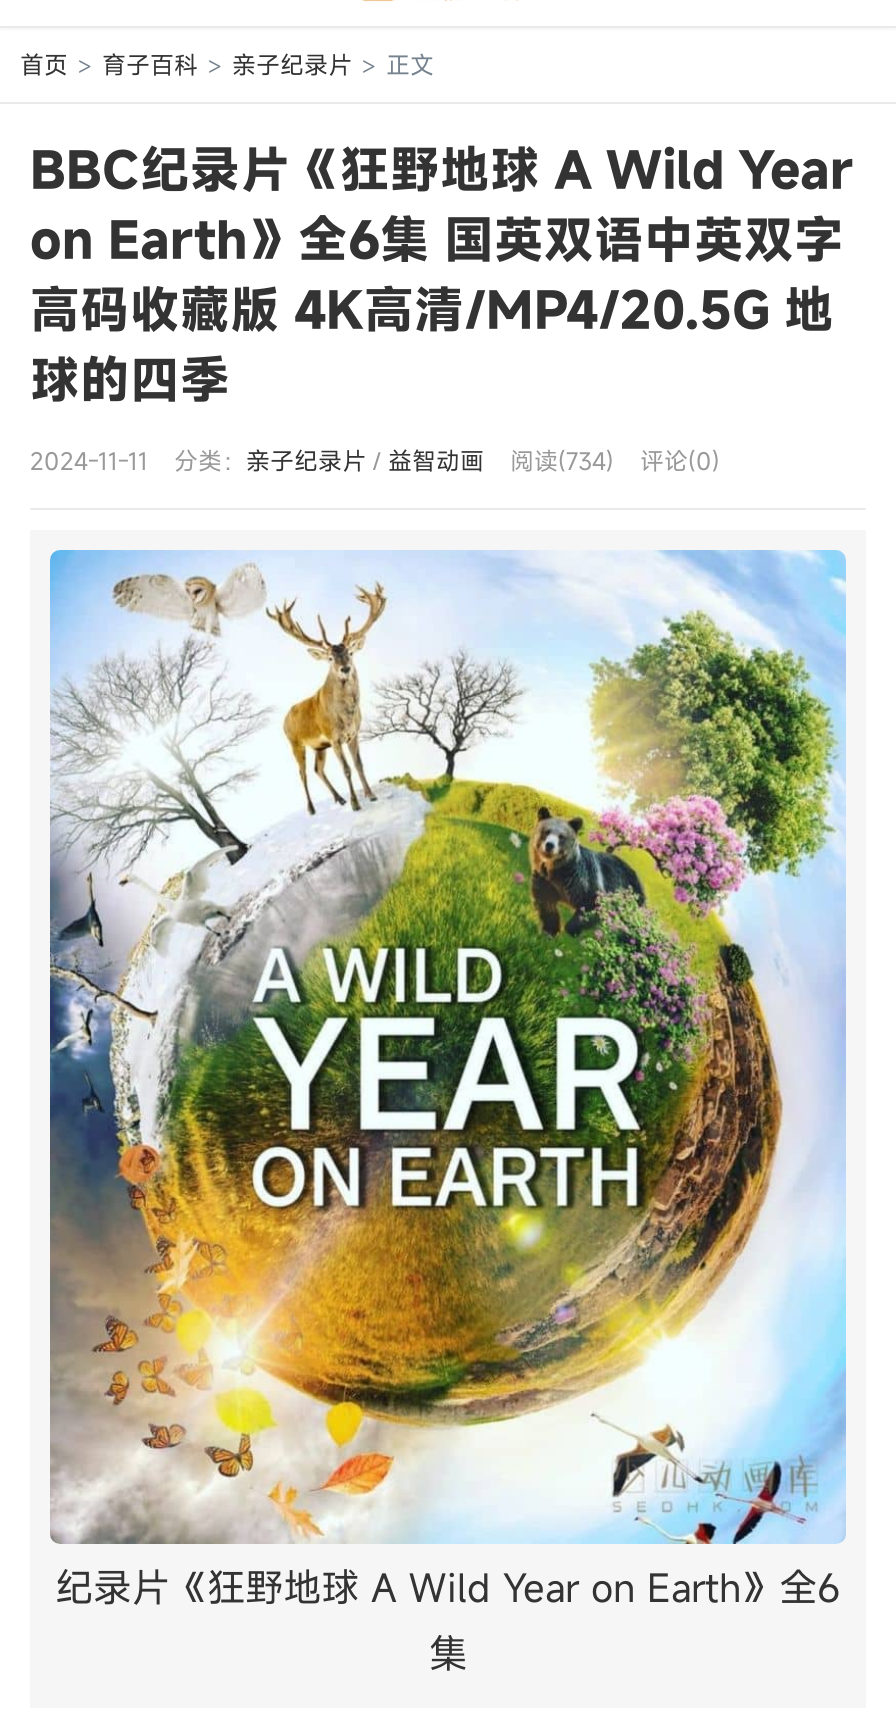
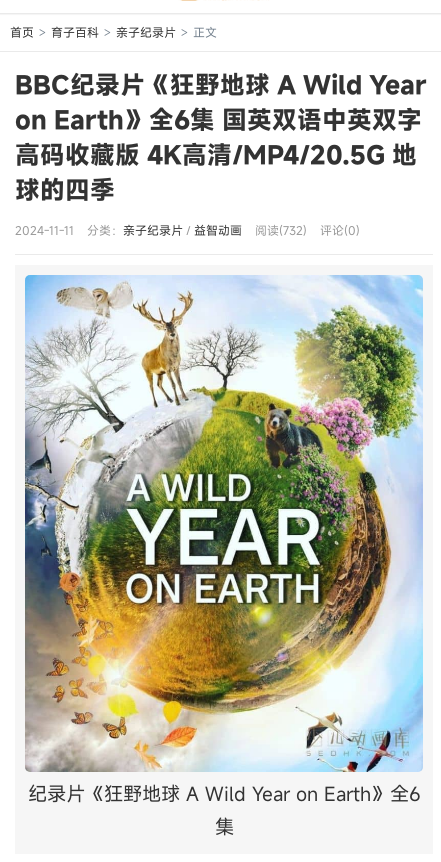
- 2024-11-11 分类：亲子纪录片/益智动画 阅读(734) 评论(0)
+ 2024-11-11 分类：亲子纪录片/益智动画 阅读(732) 评论(0)
